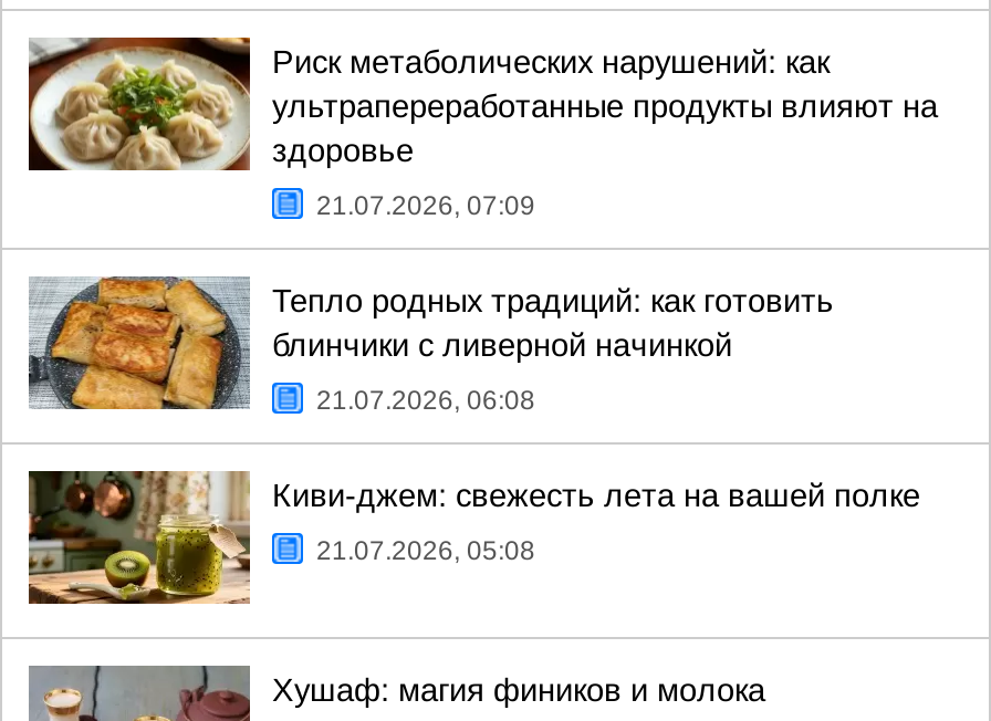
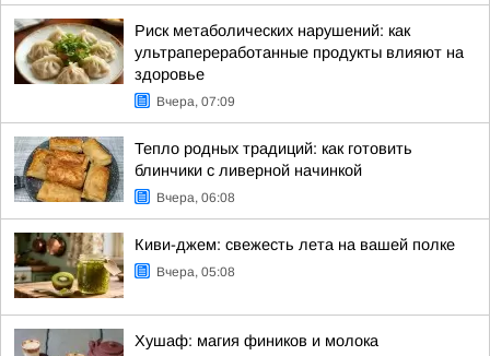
- 21.07.2026, 07:09
+ Вчера, 07:09

- 21.07.2026, 06:08
+ Вчера, 06:08

- 21.07.2026, 05:08
+ Вчера, 05:08
